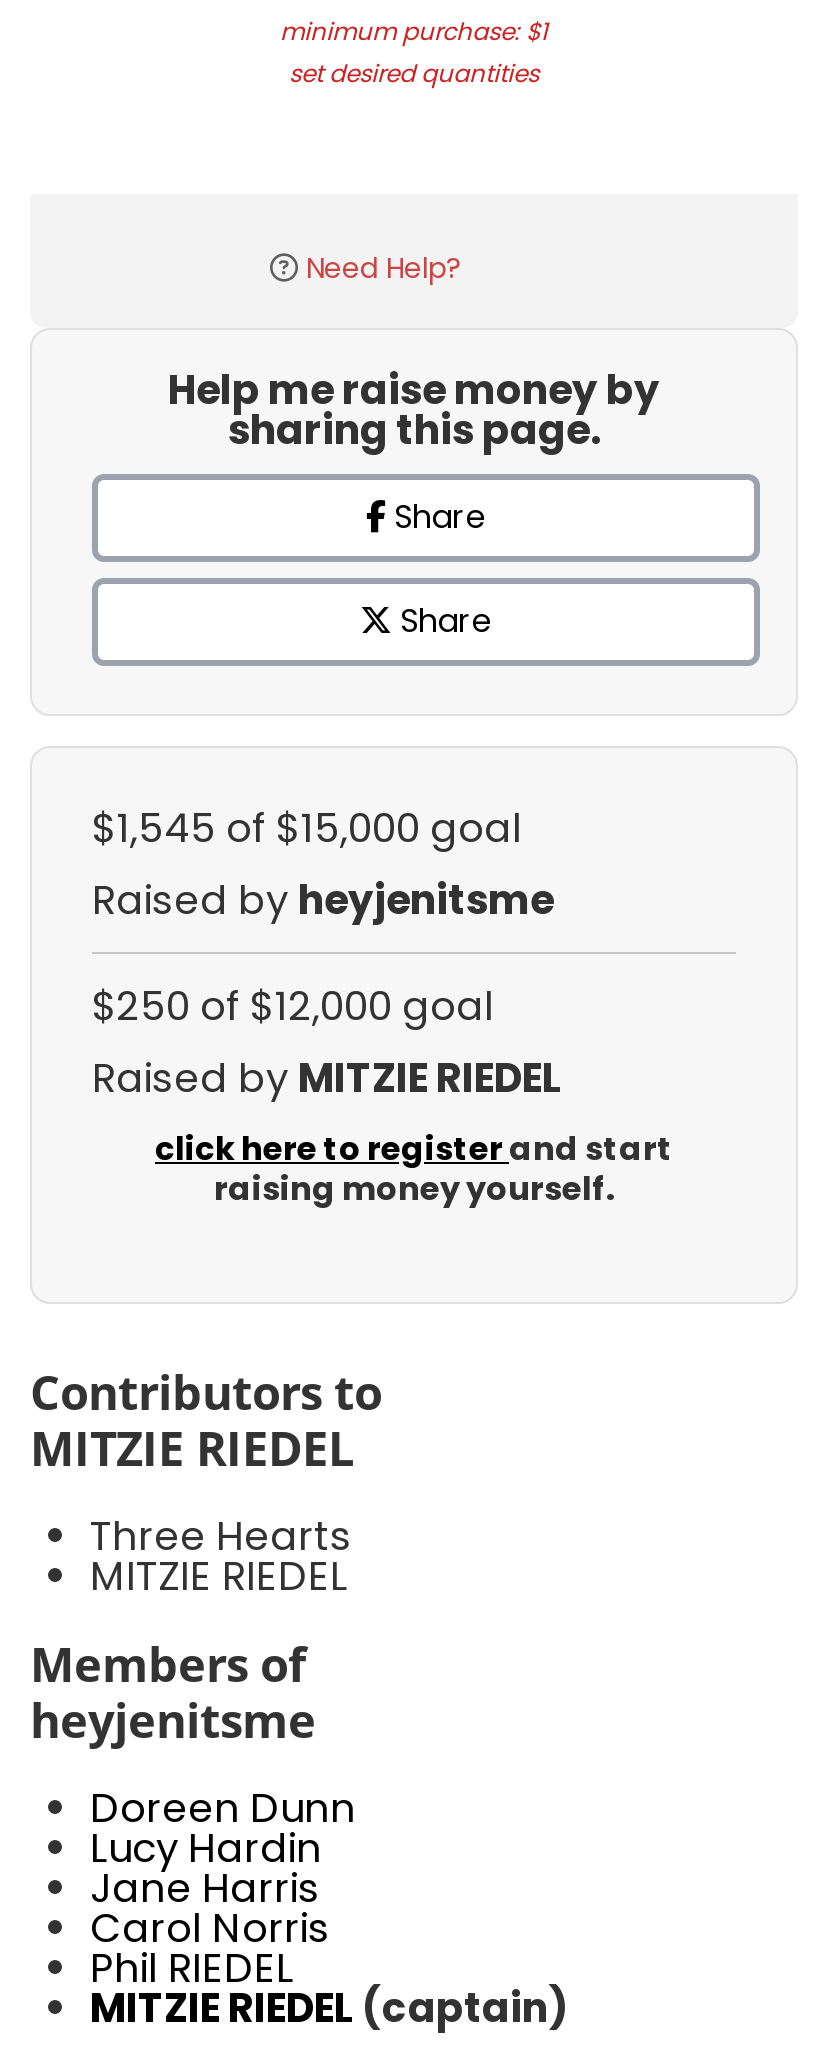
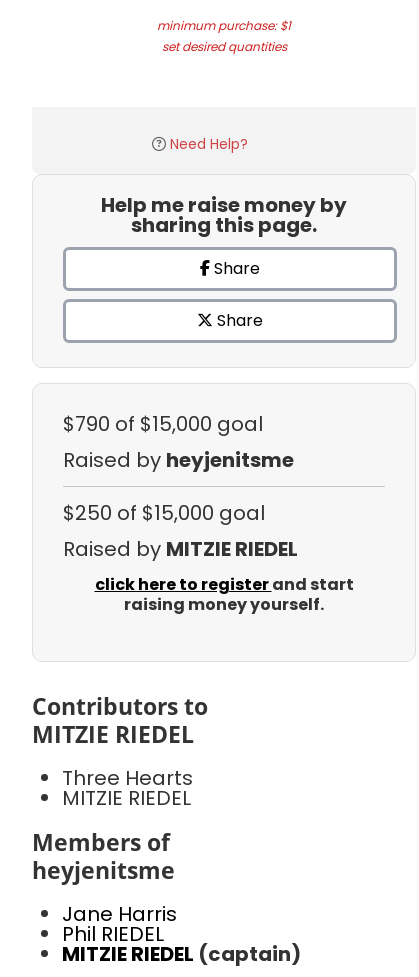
- $1,545 of $15,000 goal
+ $790 of $15,000 goal

- $250 of $12,000 goal
+ $250 of $15,000 goal

- Doreen Dunn
- Lucy Hardin

- Carol Norris
